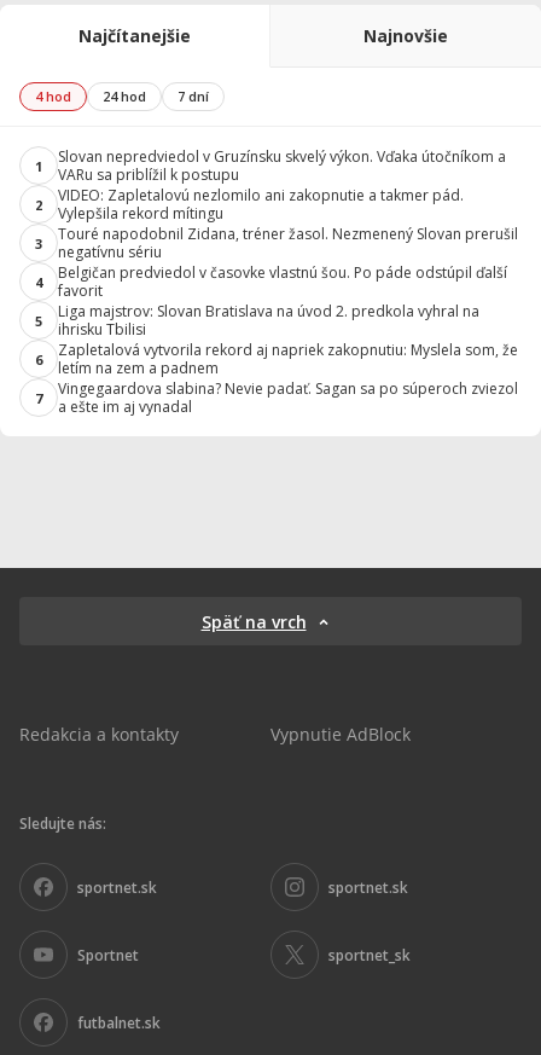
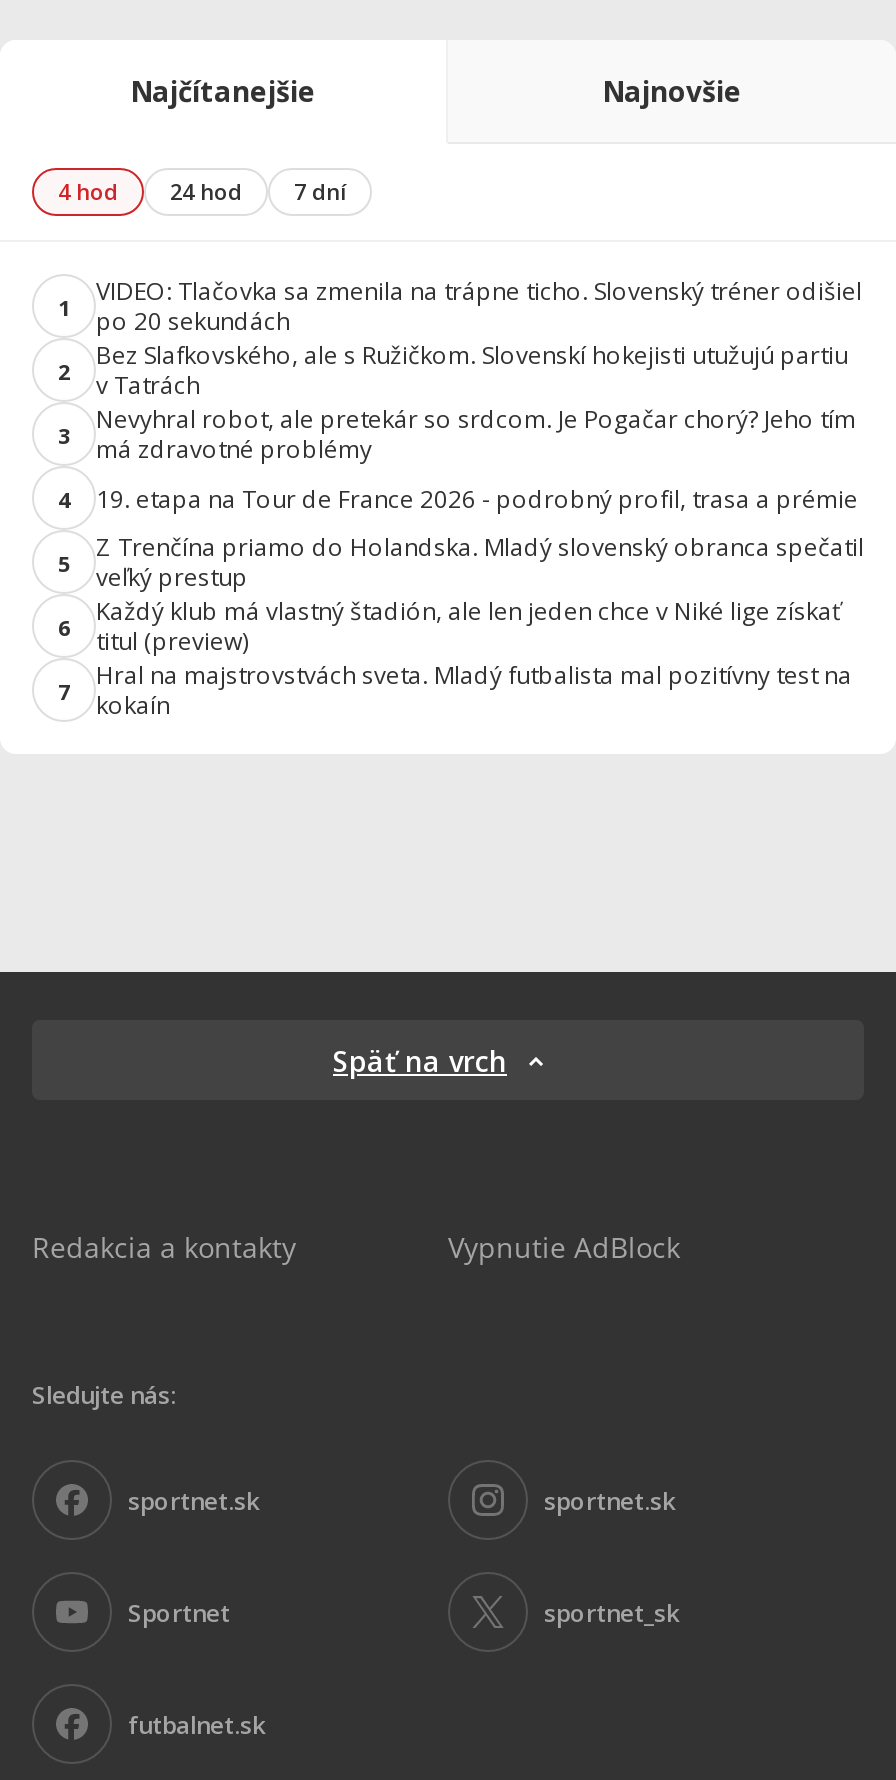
- Slovan nepredviedol v Gruzínsku skvelý výkon. Vďaka útočníkom a
- VARu sa priblížil k postupu
+ VIDEO: Tlačovka sa zmenila na trápne ticho. Slovenský tréner odišiel
+ po 20 sekundách

- VIDEO: Zapletalovú nezlomilo ani zakopnutie a takmer pád.
- Vylepšila rekord mítingu
+ Bez Slafkovského, ale s Ružičkom. Slovenskí hokejisti utužujú partiu
+ v Tatrách

- Touré napodobnil Zidana, tréner žasol. Nezmenený Slovan prerušil
- negatívnu sériu
+ Nevyhral robot, ale pretekár so srdcom. Je Pogačar chorý? Jeho tím
+ má zdravotné problémy

- Belgičan predviedol v časovke vlastnú šou. Po páde odstúpil ďalší
- favorit
+ 19. etapa na Tour de France 2026 - podrobný profil, trasa a prémie

- Liga majstrov: Slovan Bratislava na úvod 2. predkola vyhral na
- ihrisku Tbilisi
+ Z Trenčína priamo do Holandska. Mladý slovenský obranca spečatil
+ veľký prestup

- Zapletalová vytvorila rekord aj napriek zakopnutiu: Myslela som, že
- letím na zem a padnem
+ Každý klub má vlastný štadión, ale len jeden chce v Niké lige získať
+ titul (preview)

- Vingegaardova slabina? Nevie padať. Sagan sa po súperoch zviezol
- a ešte im aj vynadal
+ Hral na majstrovstvách sveta. Mladý futbalista mal pozitívny test na
+ kokaín
